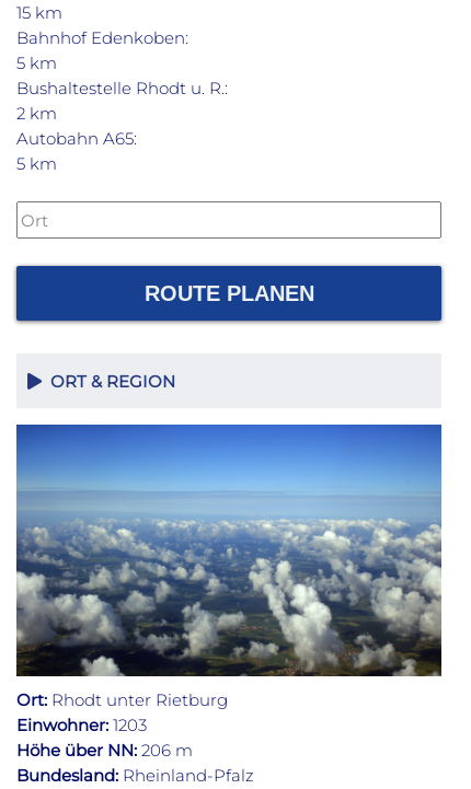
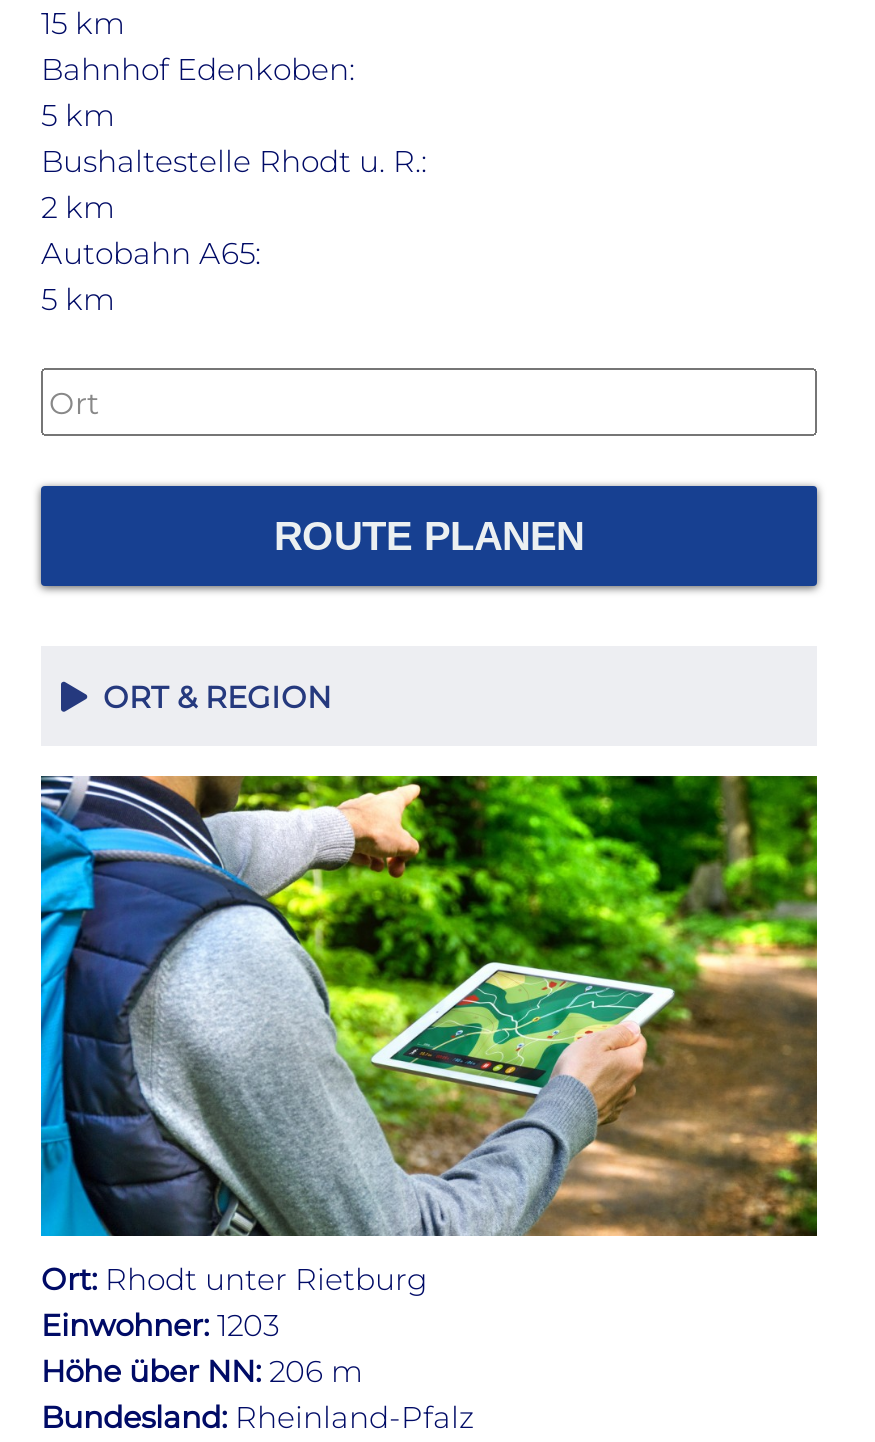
- [image]
+ [image]
